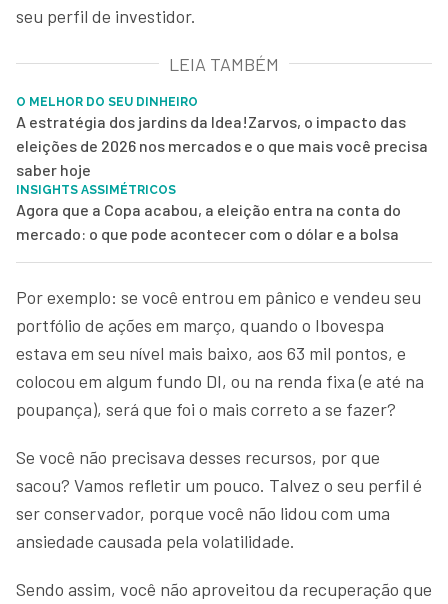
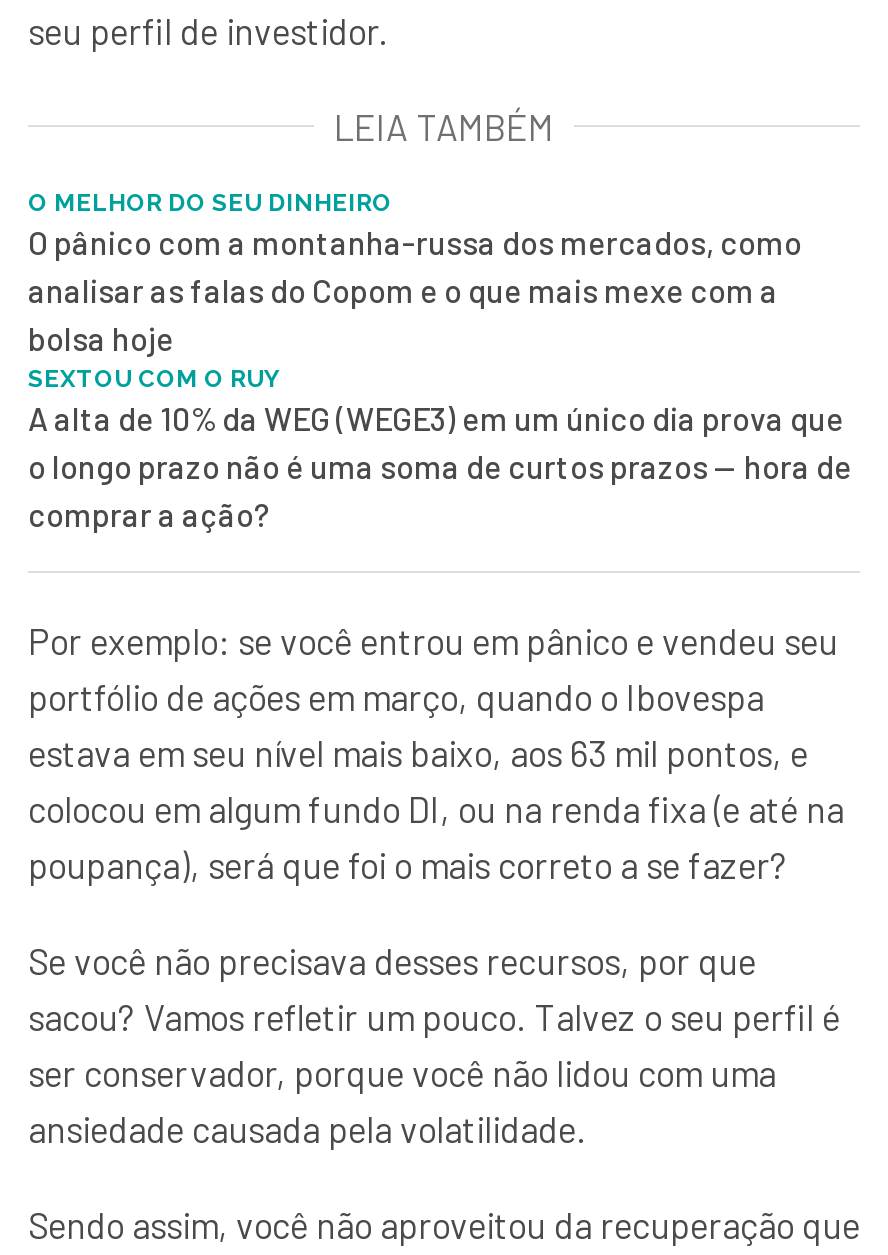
- A estratégia dos jardins da Idea!Zarvos, o impacto das
- eleições de 2026 nos mercados e o que mais você precisa
- saber hoje
- INSIGHTS ASSIMÉTRICOS
- Agora que a Copa acabou, a eleição entra na conta do
- mercado: o que pode acontecer com o dólar e a bolsa
+ O pânico com a montanha-russa dos mercados, como
+ analisar as falas do Copom e o que mais mexe com a
+ bolsa hoje
+ SEXTOU COM O RUY
+ A alta de 10% da WEG (WEGE3) em um único dia prova que
+ o longo prazo não é uma soma de curtos prazos — hora de
+ comprar a ação?
